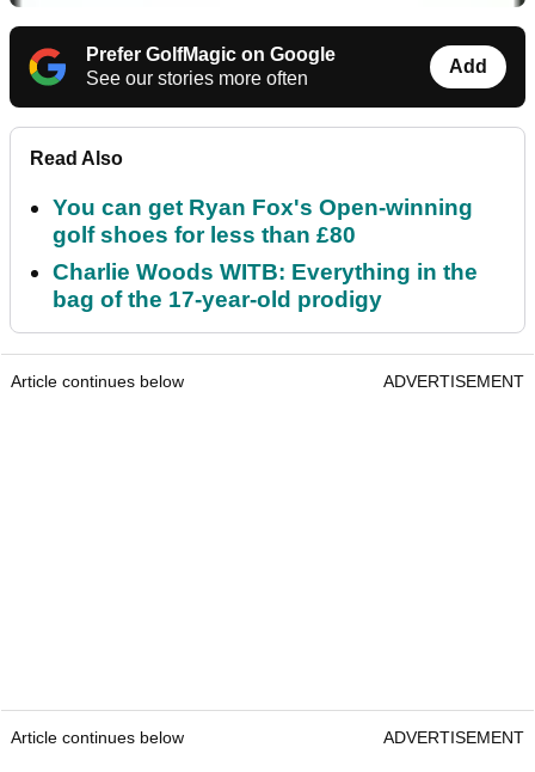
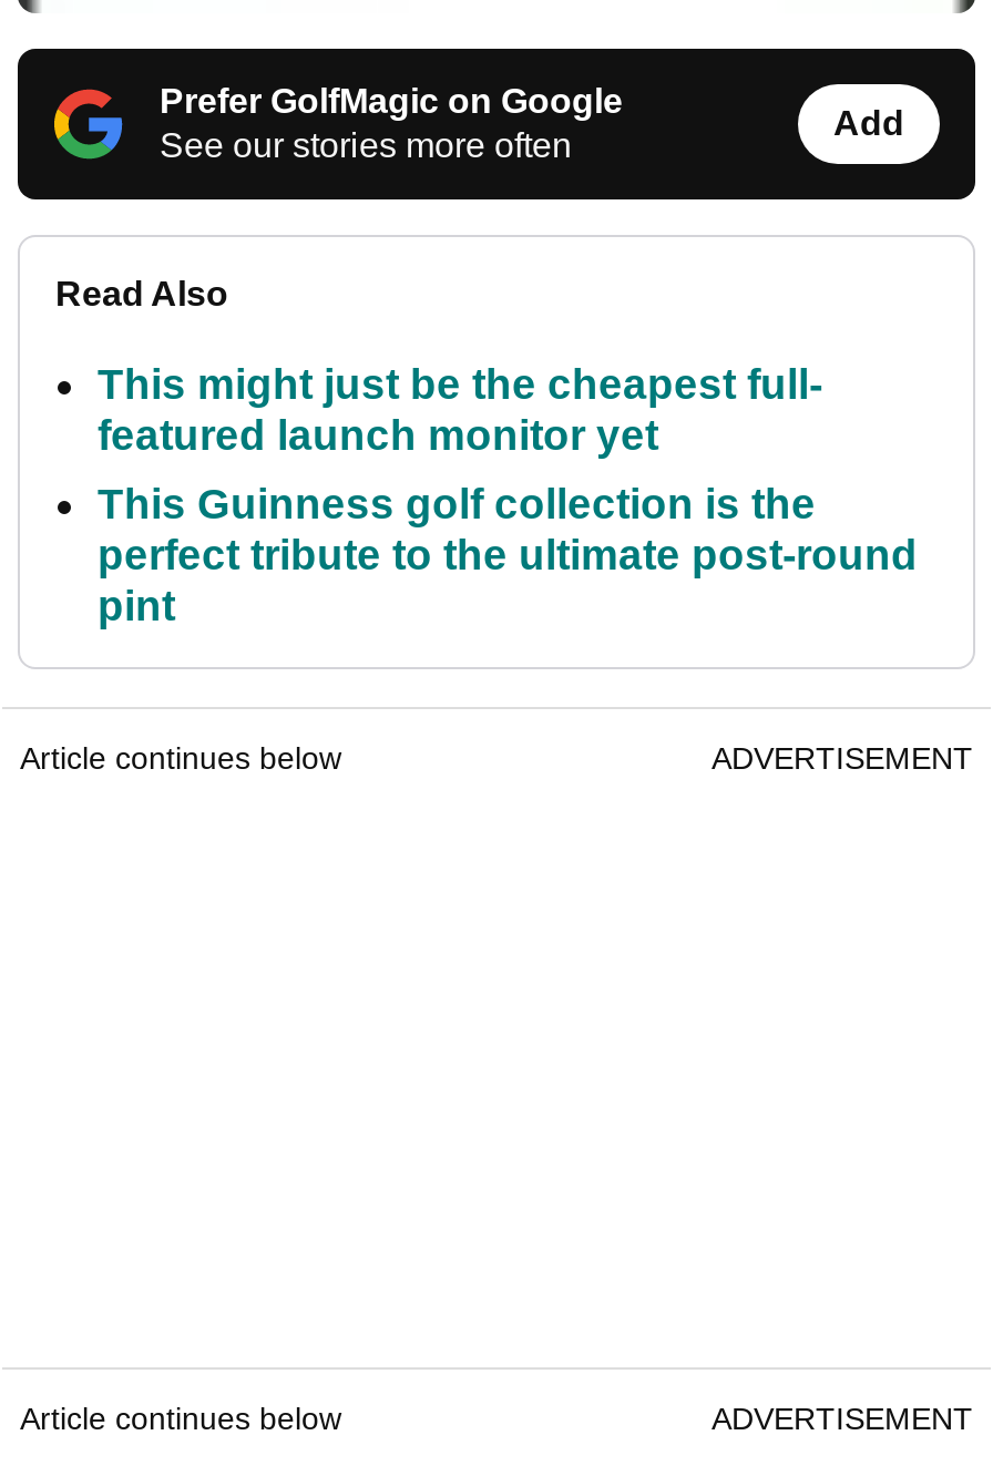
- You can get Ryan Fox's Open-winning
- golf shoes for less than £80
+ This might just be the cheapest full-
+ featured launch monitor yet

- Charlie Woods WITB: Everything in the
- bag of the 17-year-old prodigy
+ This Guinness golf collection is the
+ perfect tribute to the ultimate post-round
+ pint
